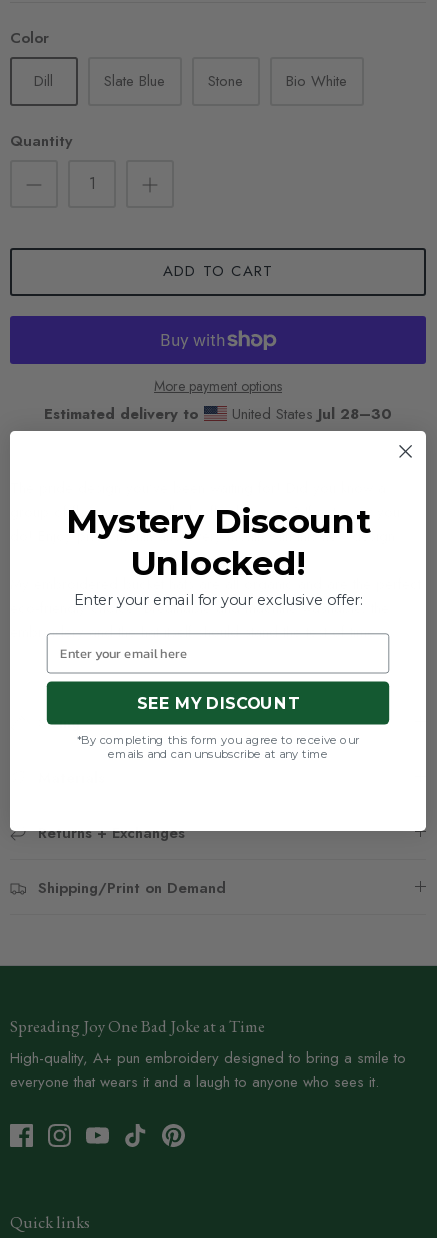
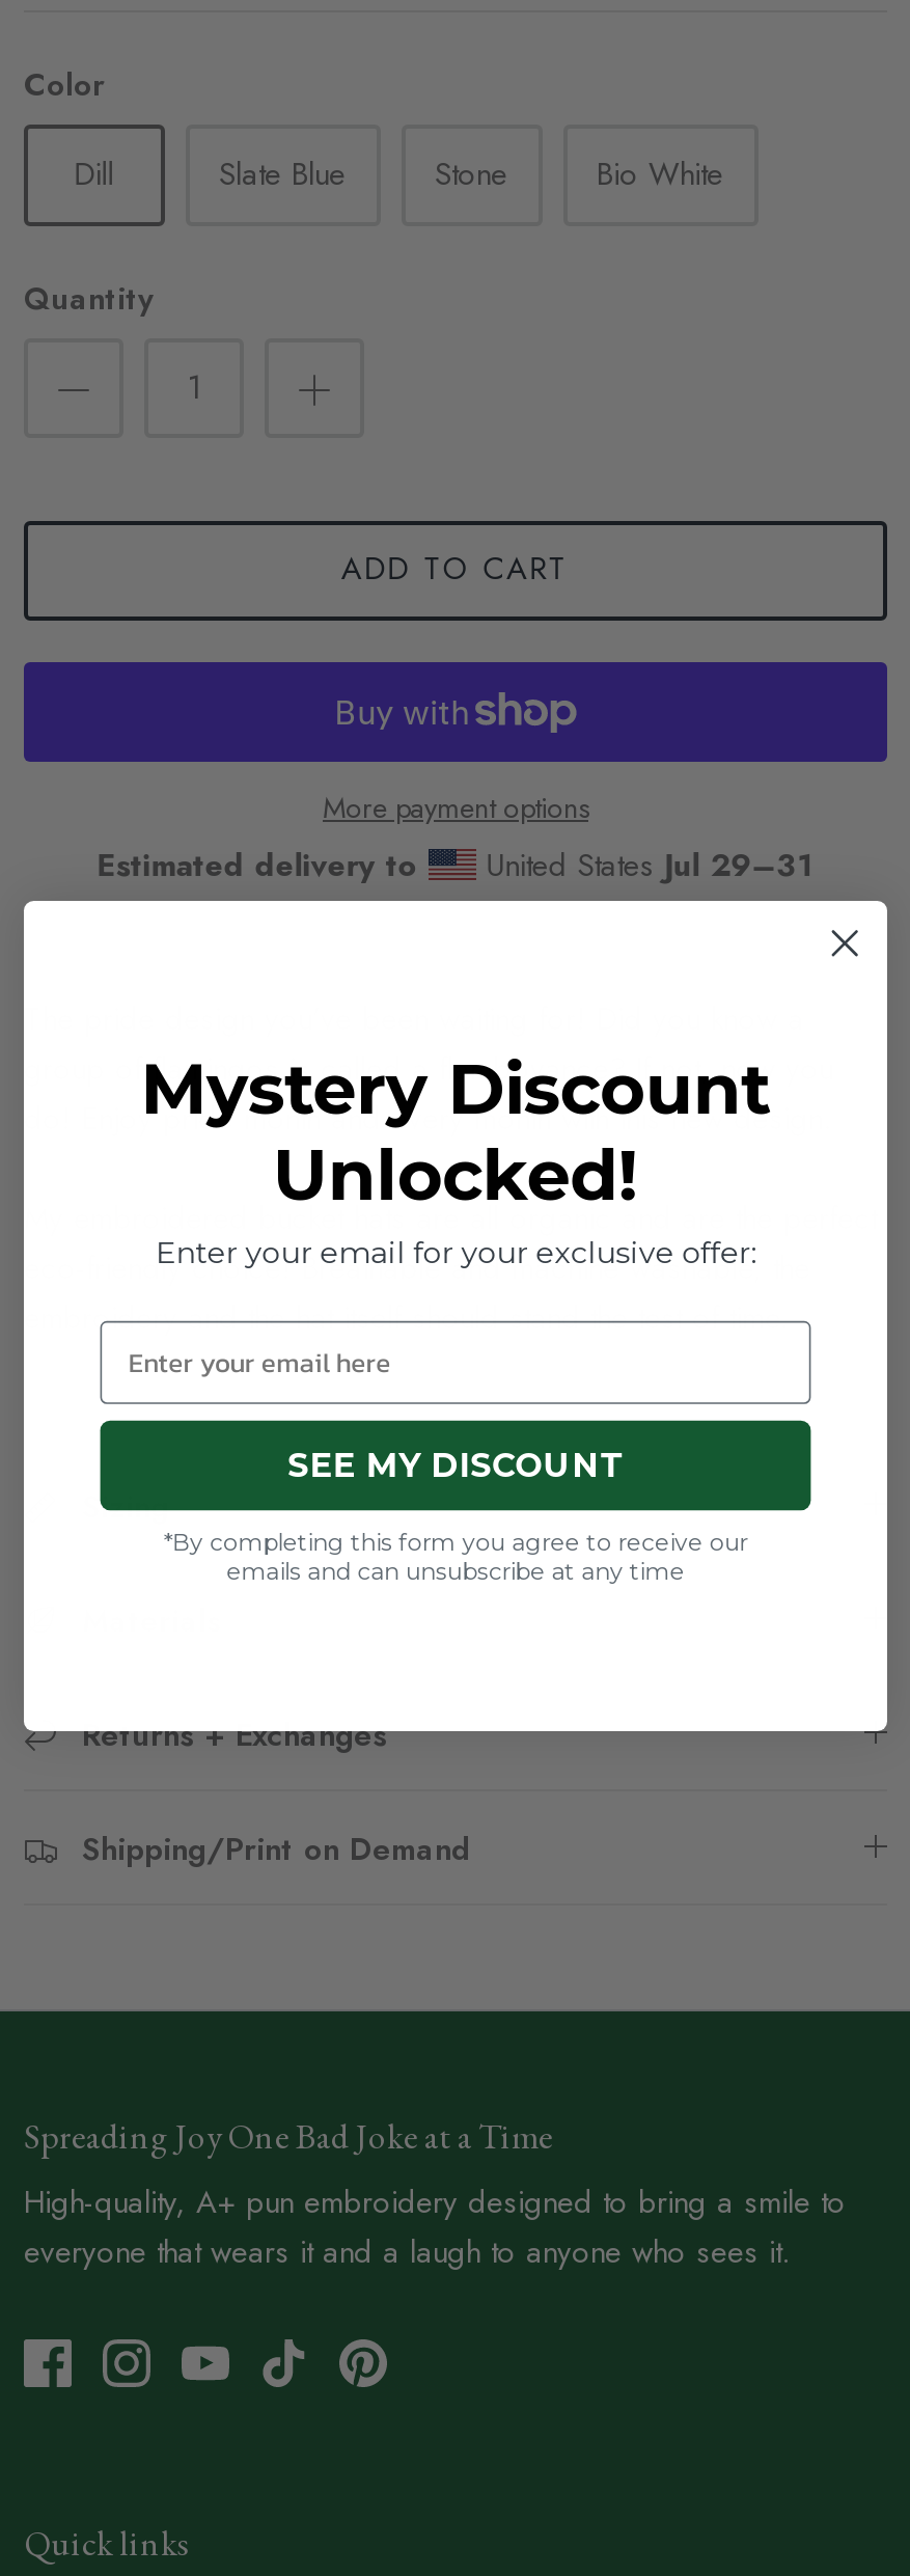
- United States Jul 28–30
+ United States Jul 29–31
